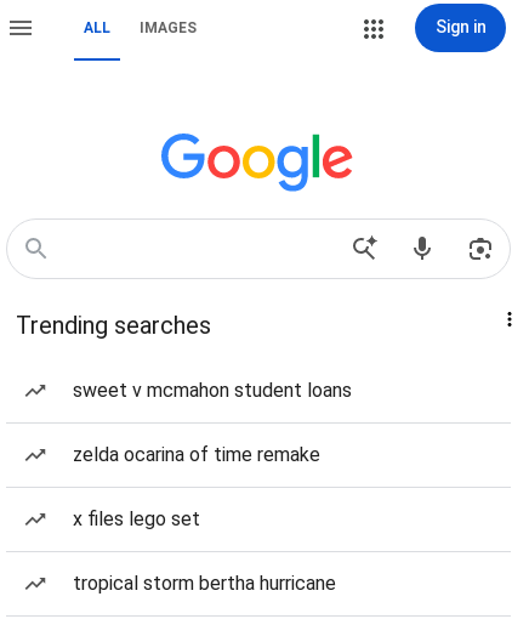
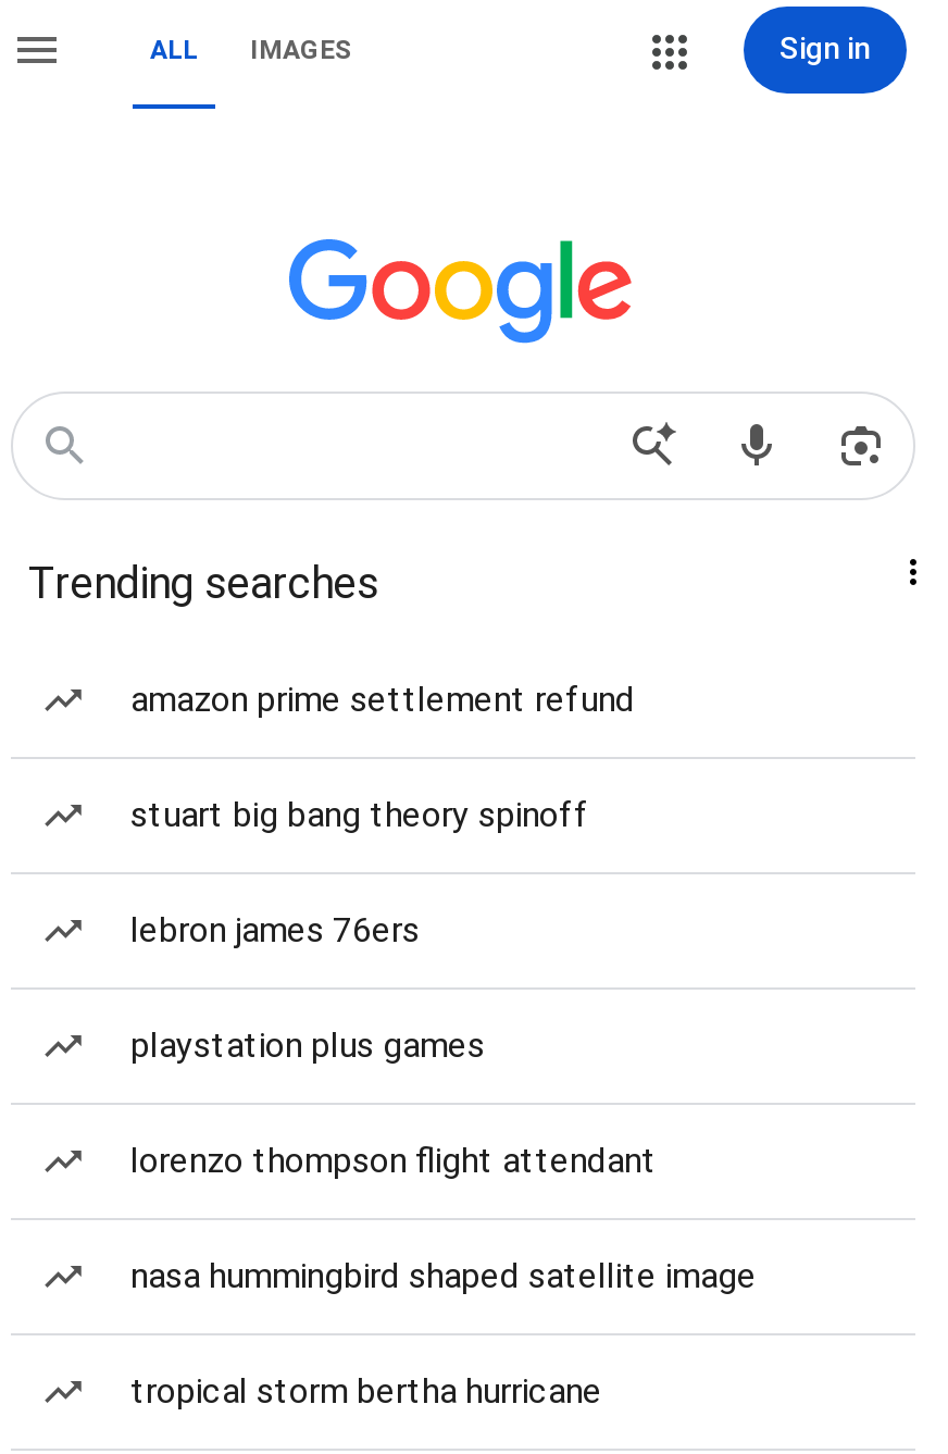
- sweet v mcmahon student loans
- zelda ocarina of time remake
- x files lego set
+ amazon prime settlement refund
+ stuart big bang theory spinoff
+ lebron james 76ers
+ playstation plus games
+ lorenzo thompson flight attendant
+ nasa hummingbird shaped satellite image
